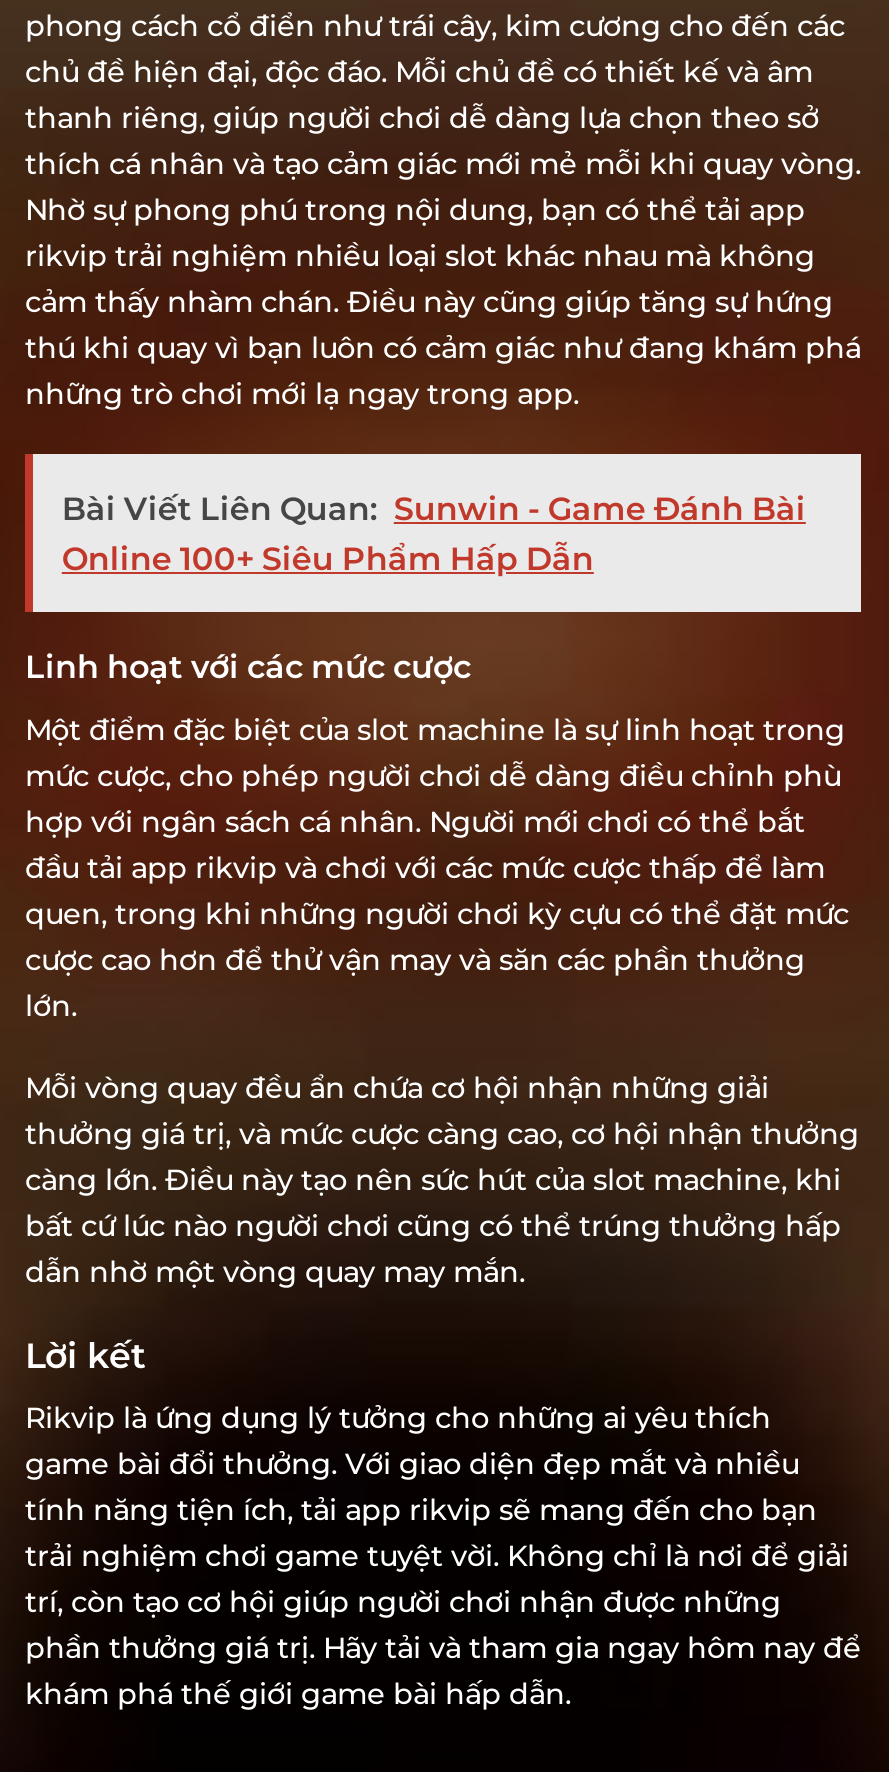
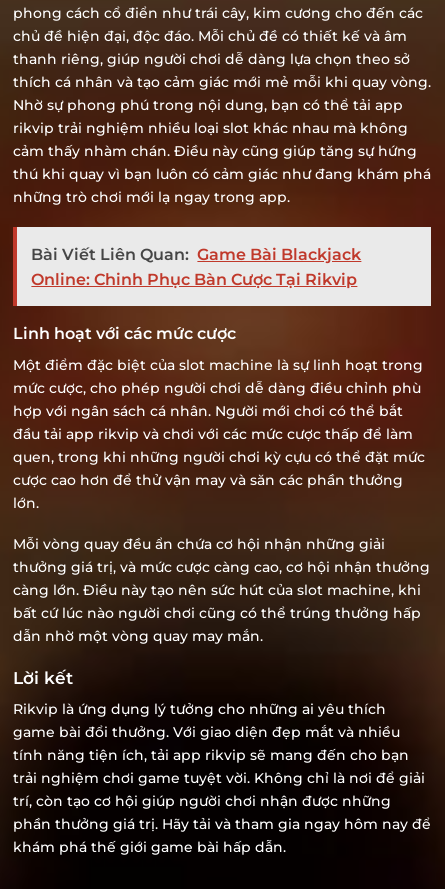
- Bài Viết Liên Quan: Sunwin - Game Đánh Bài
- Online 100+ Siêu Phẩm Hấp Dẫn
+ Bài Viết Liên Quan: Game Bài Blackjack
+ Online: Chinh Phục Bàn Cược Tại Rikvip
